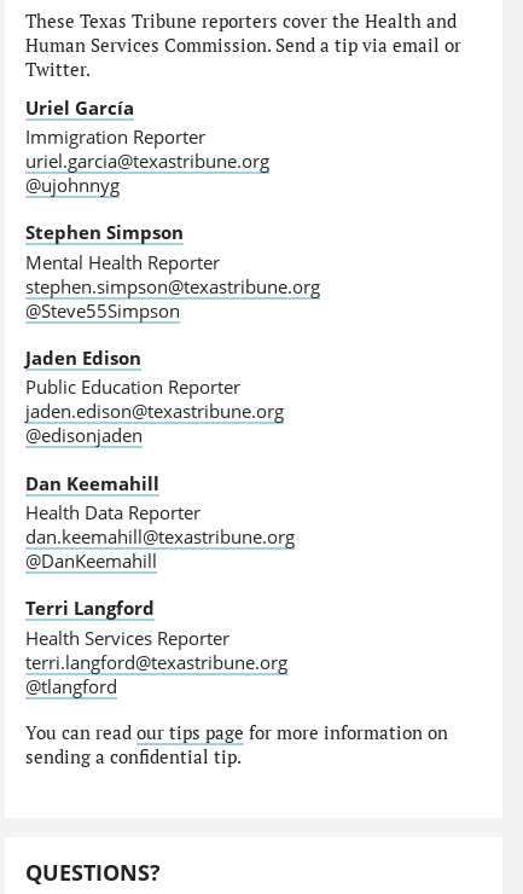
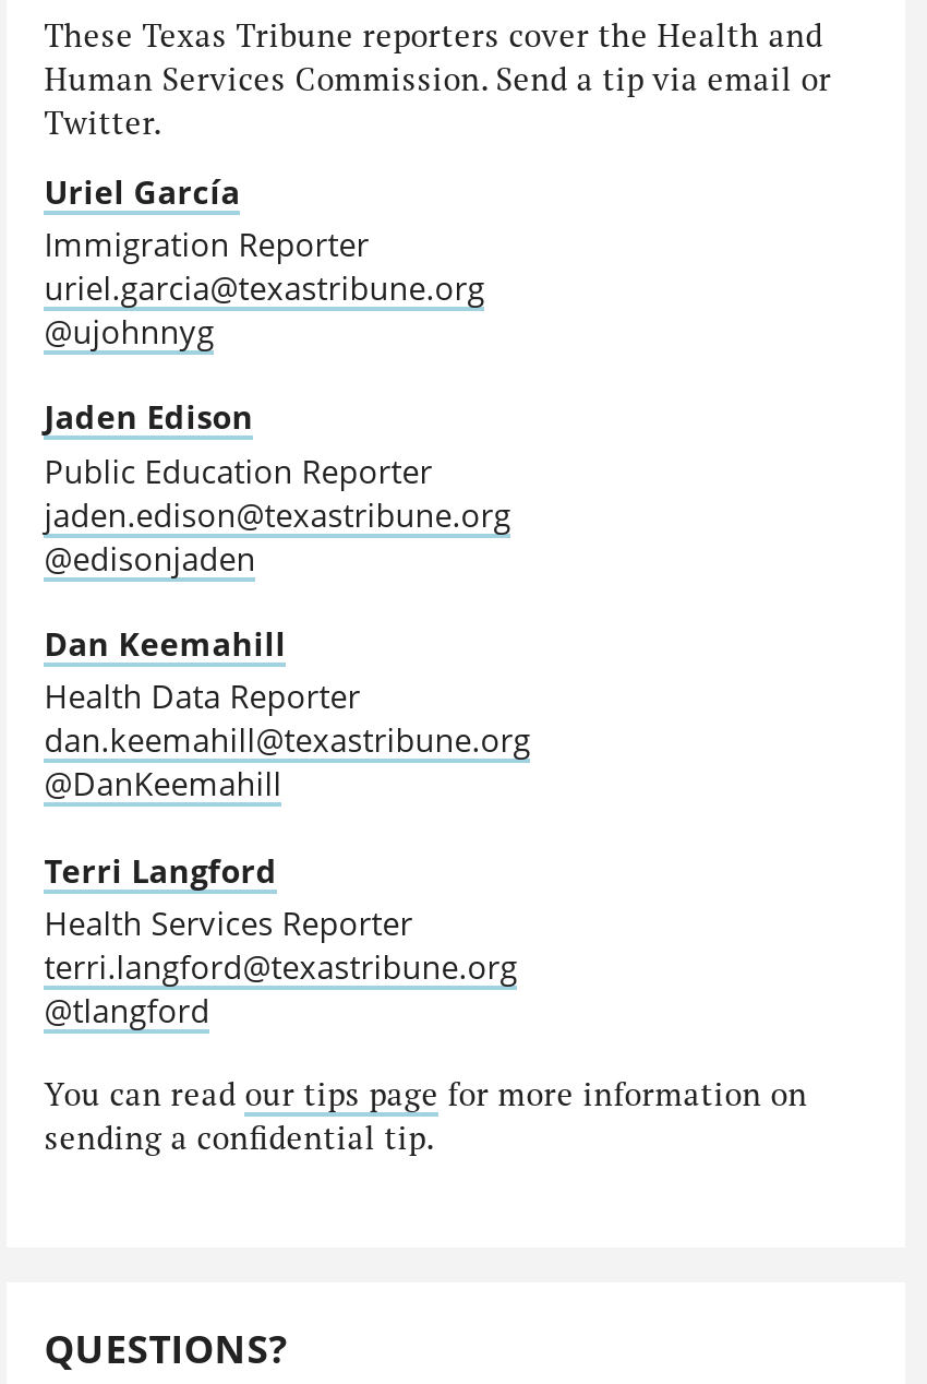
- Stephen Simpson
- Mental Health Reporter
- stephen.simpson@texastribune.org
- @Steve55Simpson
